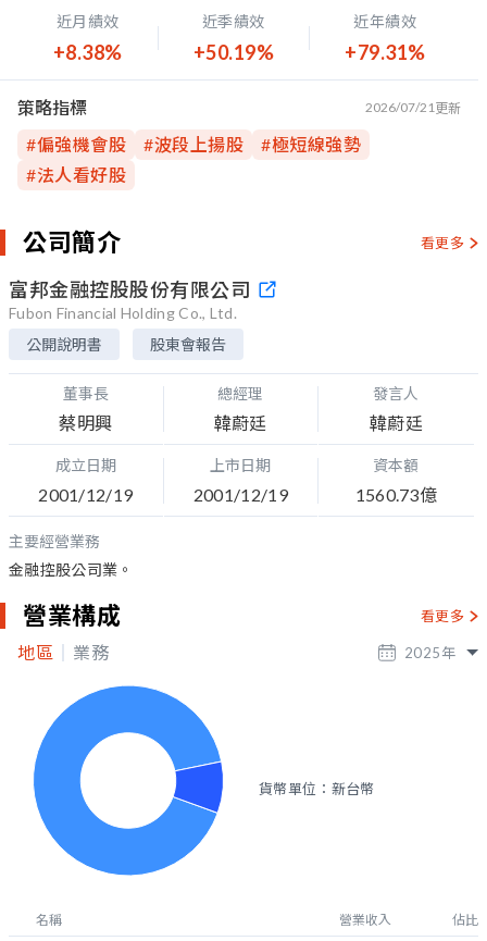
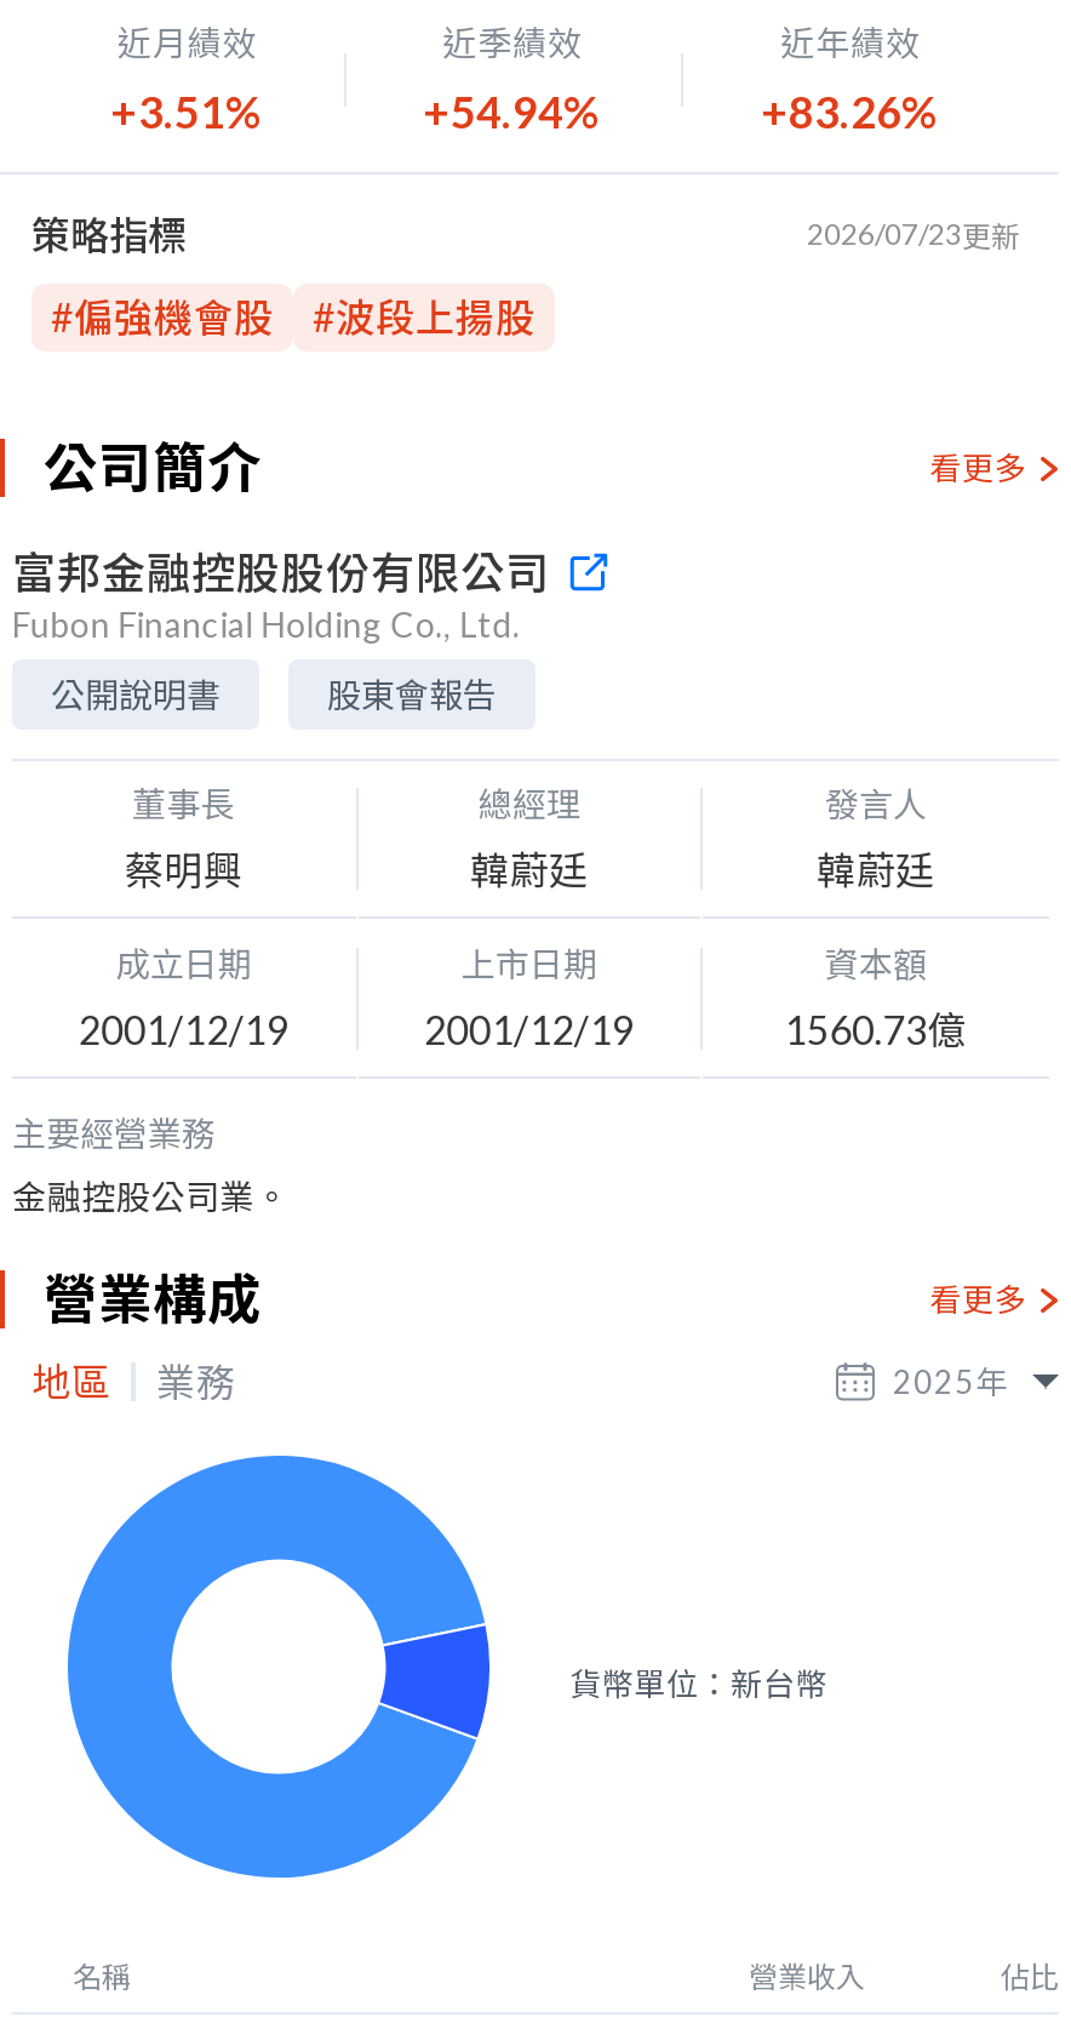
- +8.38%
+ +3.51%

- +50.19%
+ +54.94%

- +79.31%
+ +83.26%

- 2026/07/21更新
+ 2026/07/23更新

- #極短線強勢
- #法人看好股
